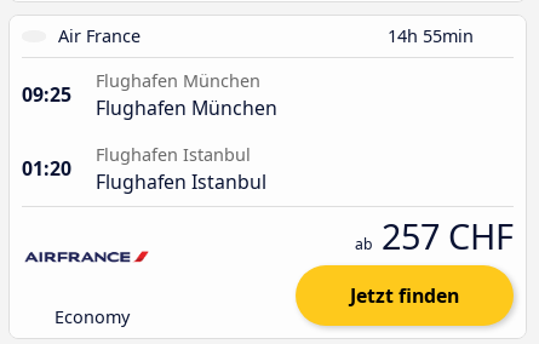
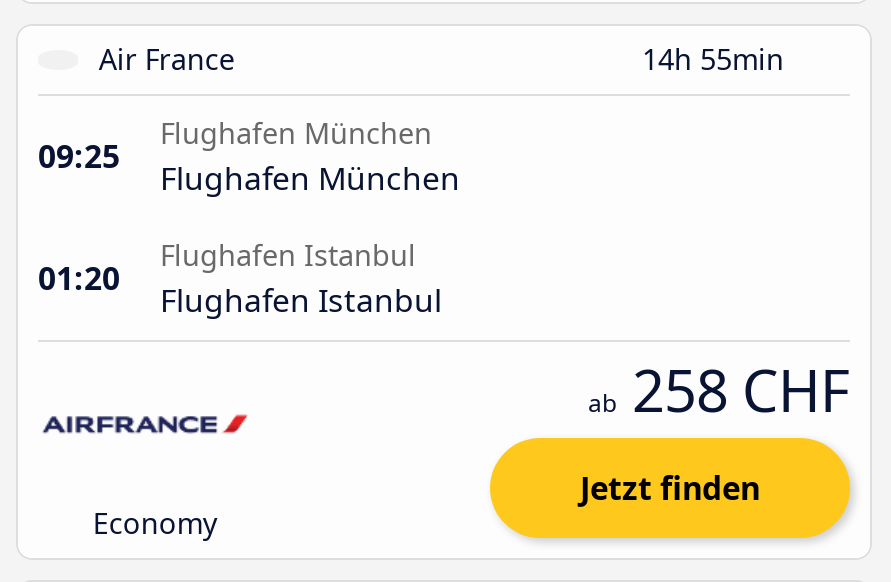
- ab 257 CHF
+ ab 258 CHF
